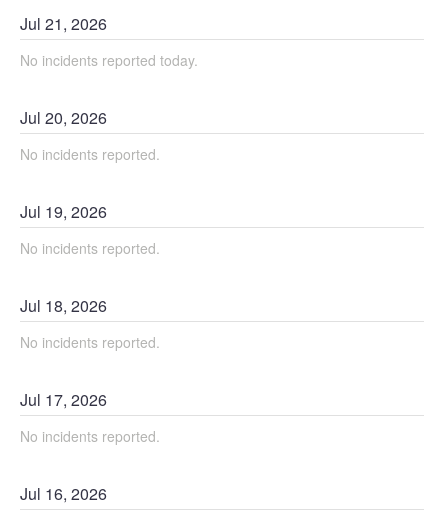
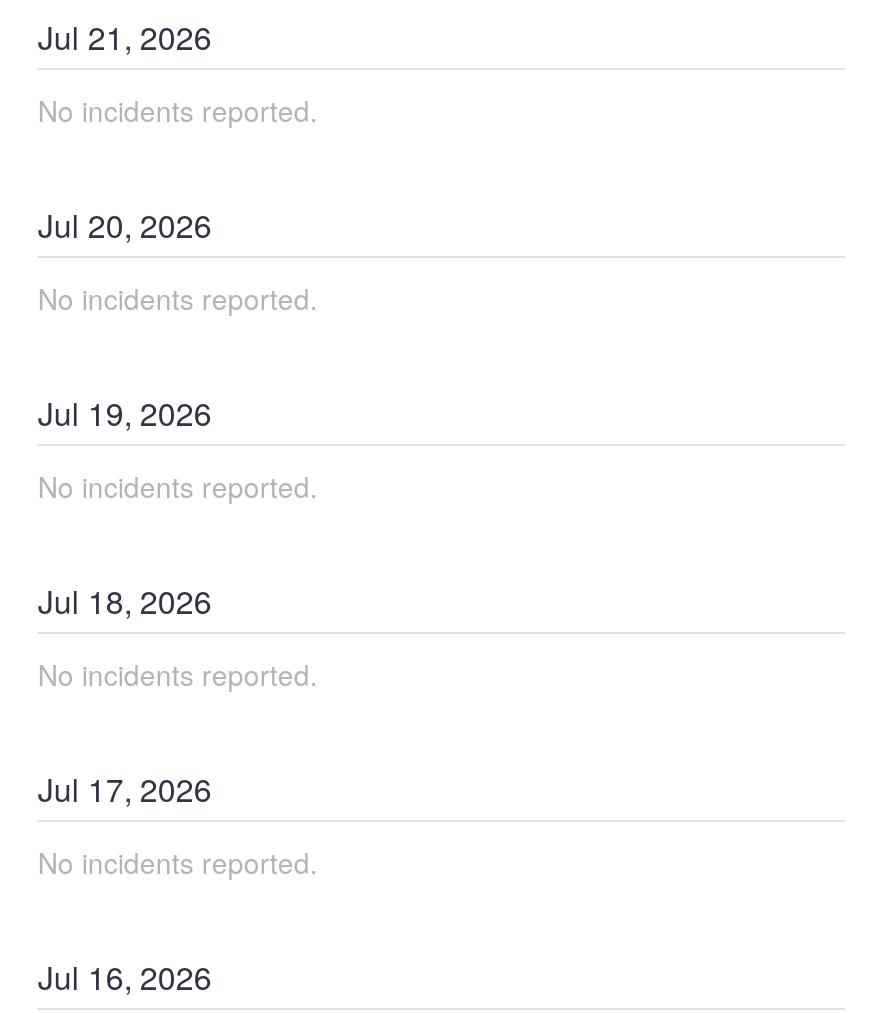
- No incidents reported today.
+ No incidents reported.
